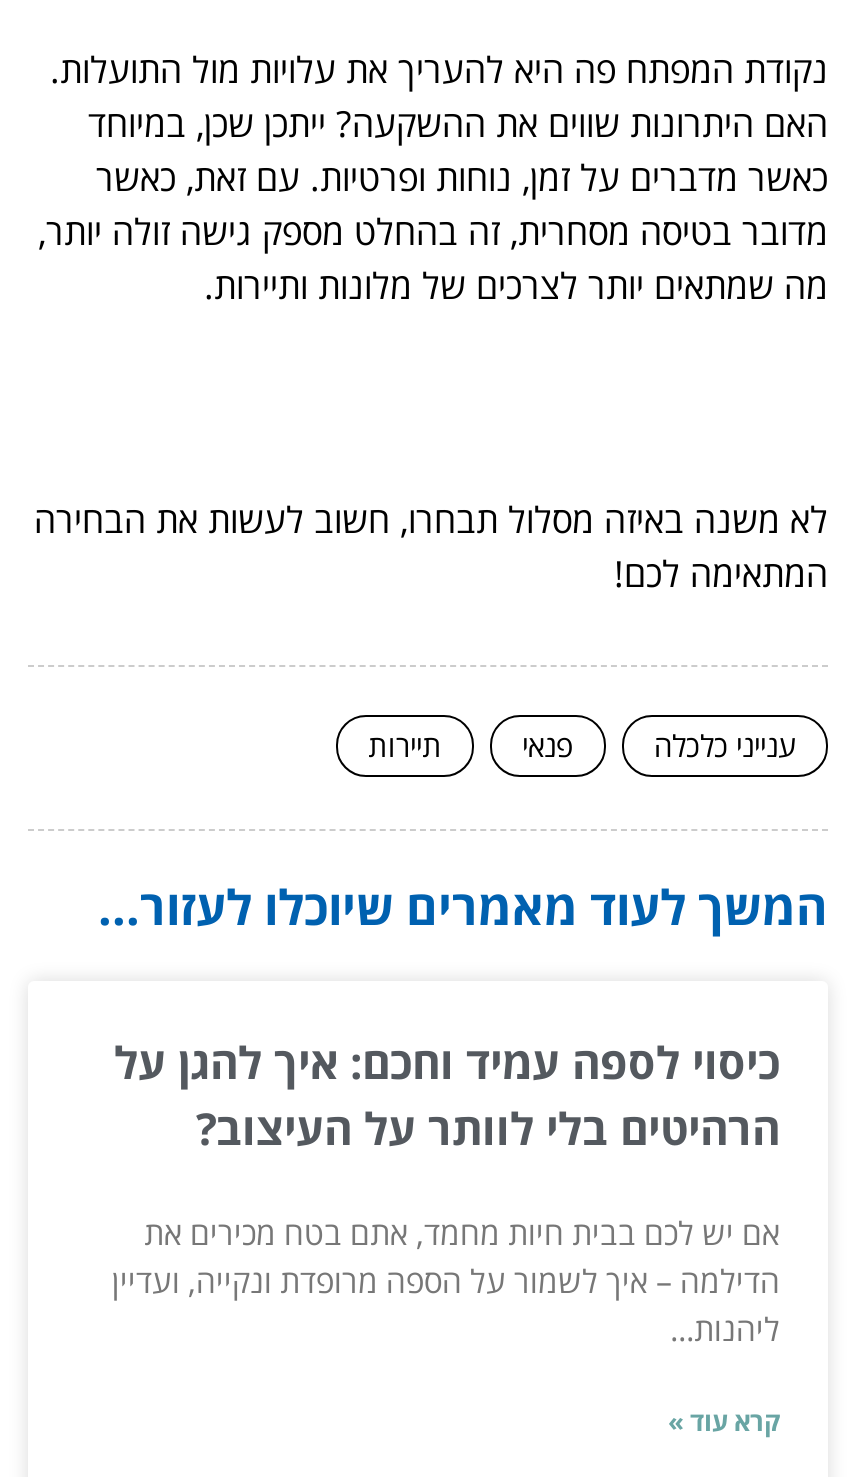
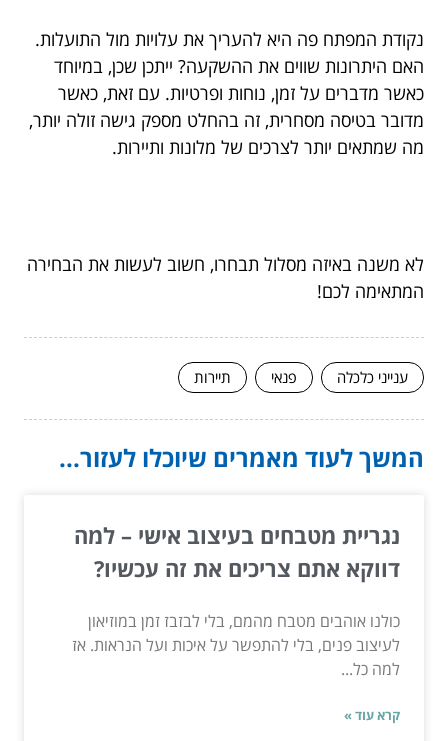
- כיסוי לספה עמיד וחכם: איך להגן על
- הרהיטים בלי לוותר על העיצוב?
+ נגריית מטבחים בעיצוב אישי – למה
+ דווקא אתם צריכים את זה עכשיו?

- אם יש לכם בבית חיות מחמד, אתם בטח מכירים את
- הדילמה – איך לשמור על הספה מרופדת ונקייה, ועדיין
- ליהנות...
+ כולנו אוהבים מטבח מהמם, בלי לבזבז זמן במוזיאון
+ לעיצוב פנים, בלי להתפשר על איכות ועל הנראות. אז
+ למה כל...
